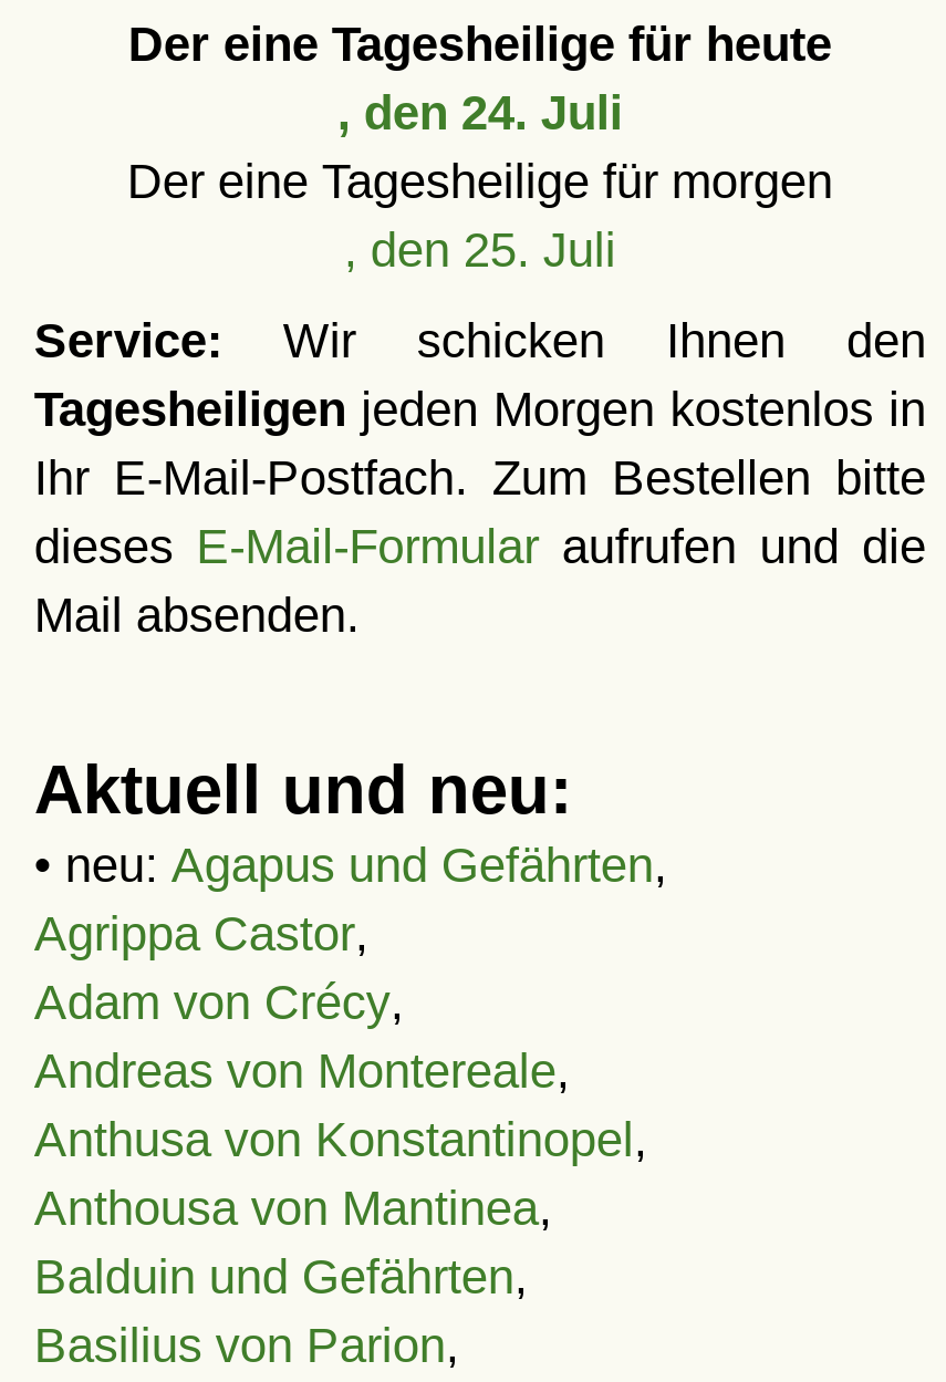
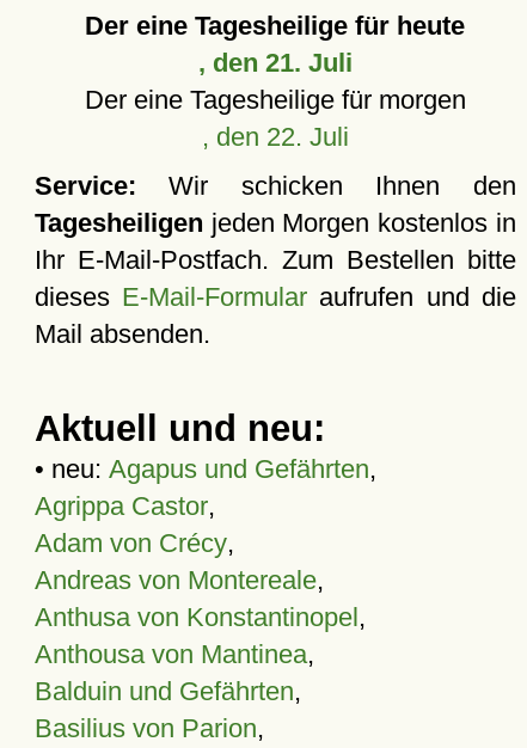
- , den 24. Juli
+ , den 21. Juli

- , den 25. Juli
+ , den 22. Juli
